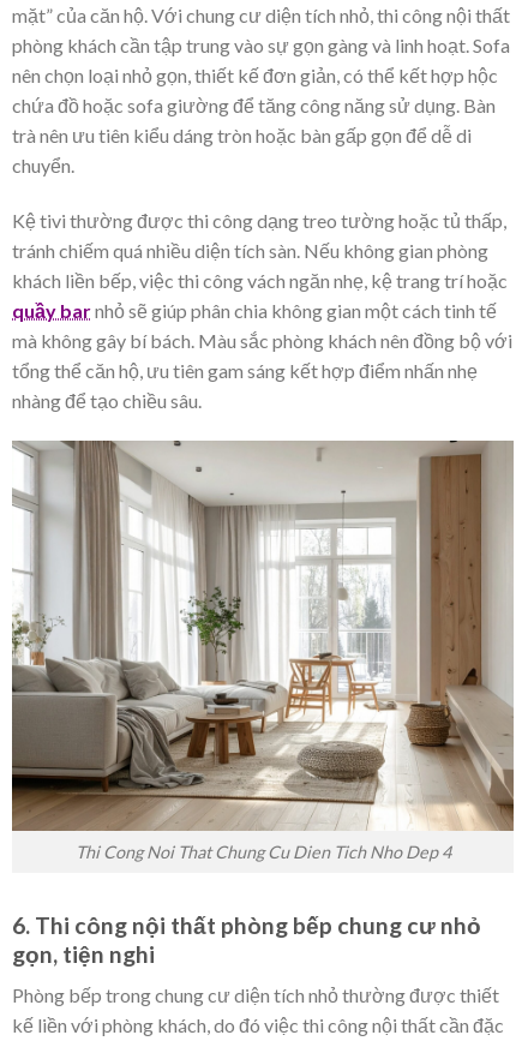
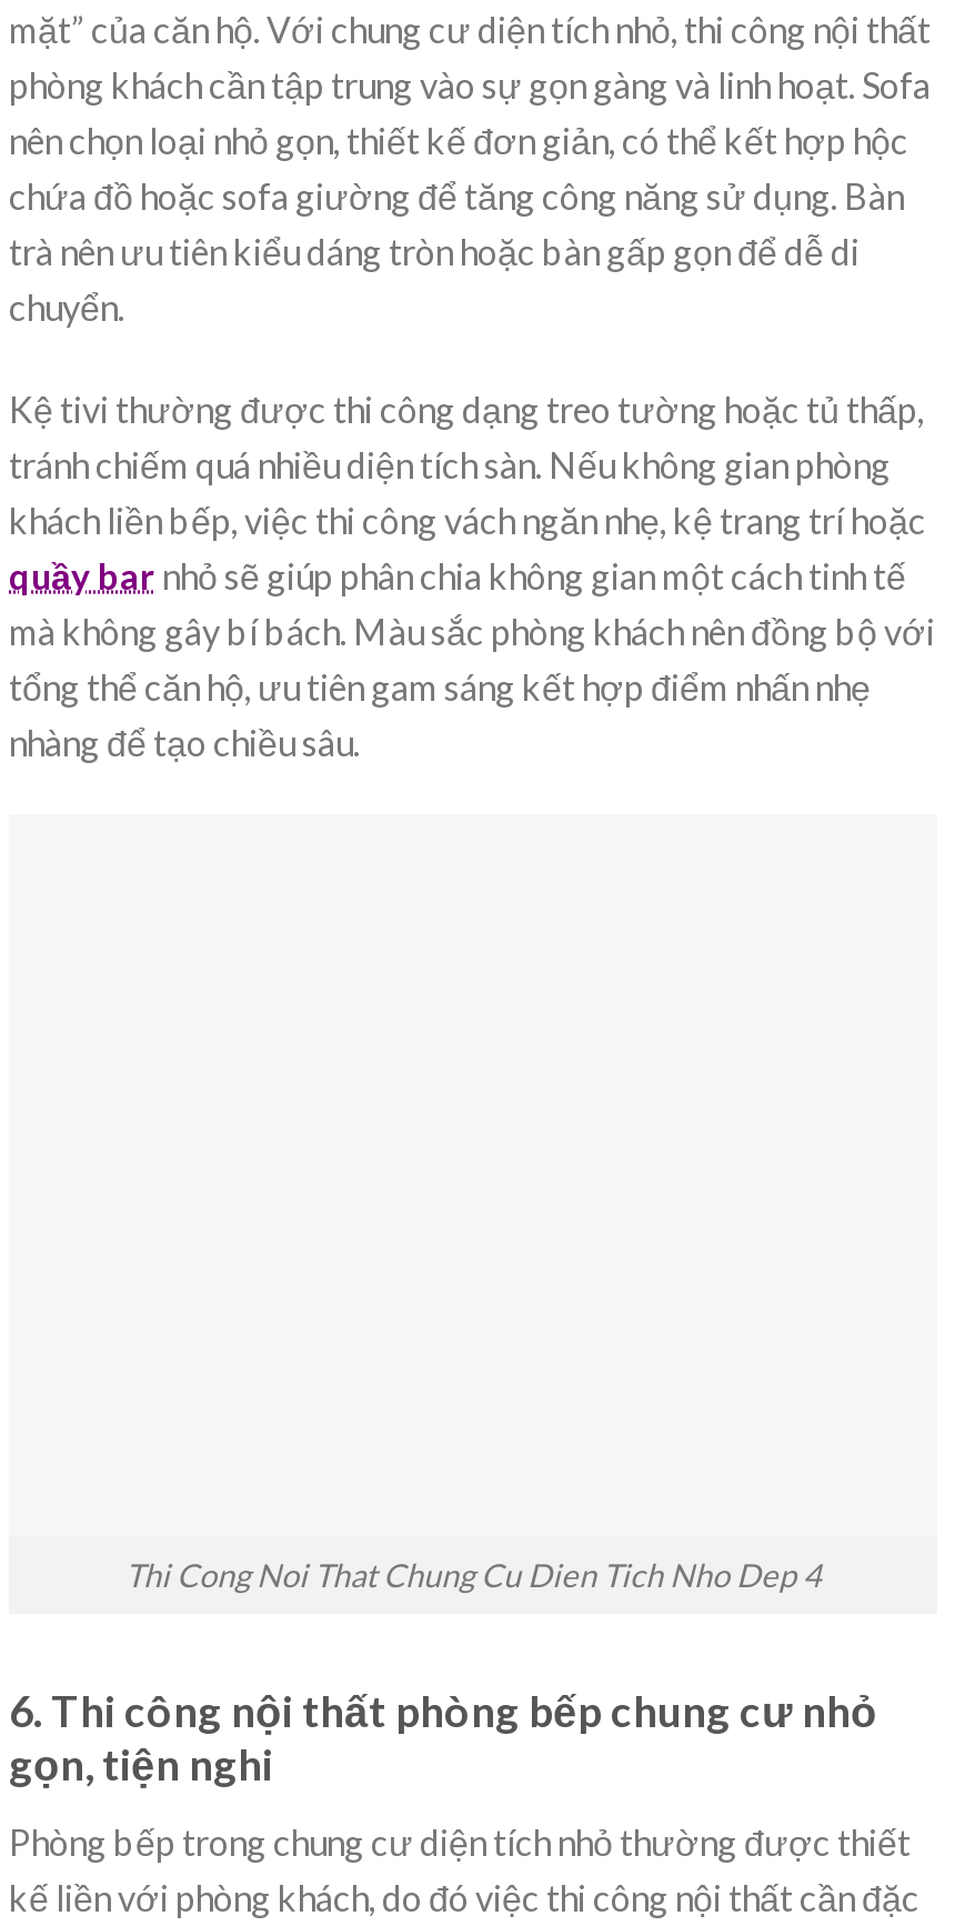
- [image]
